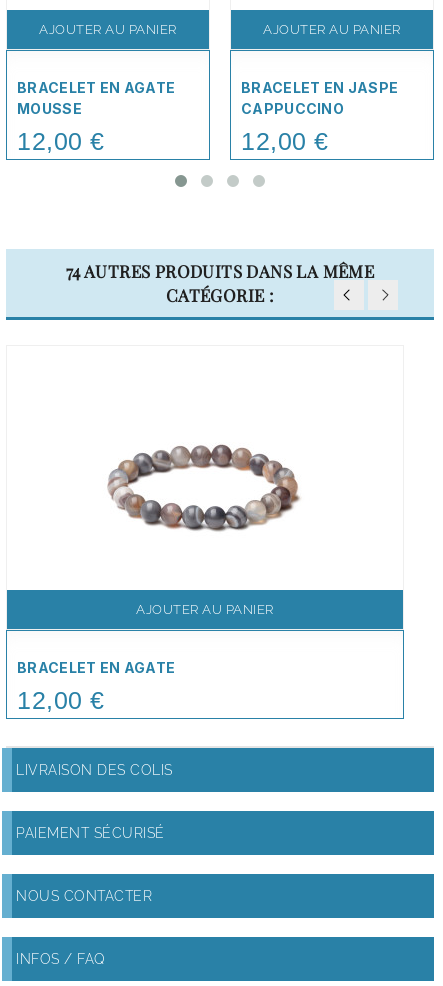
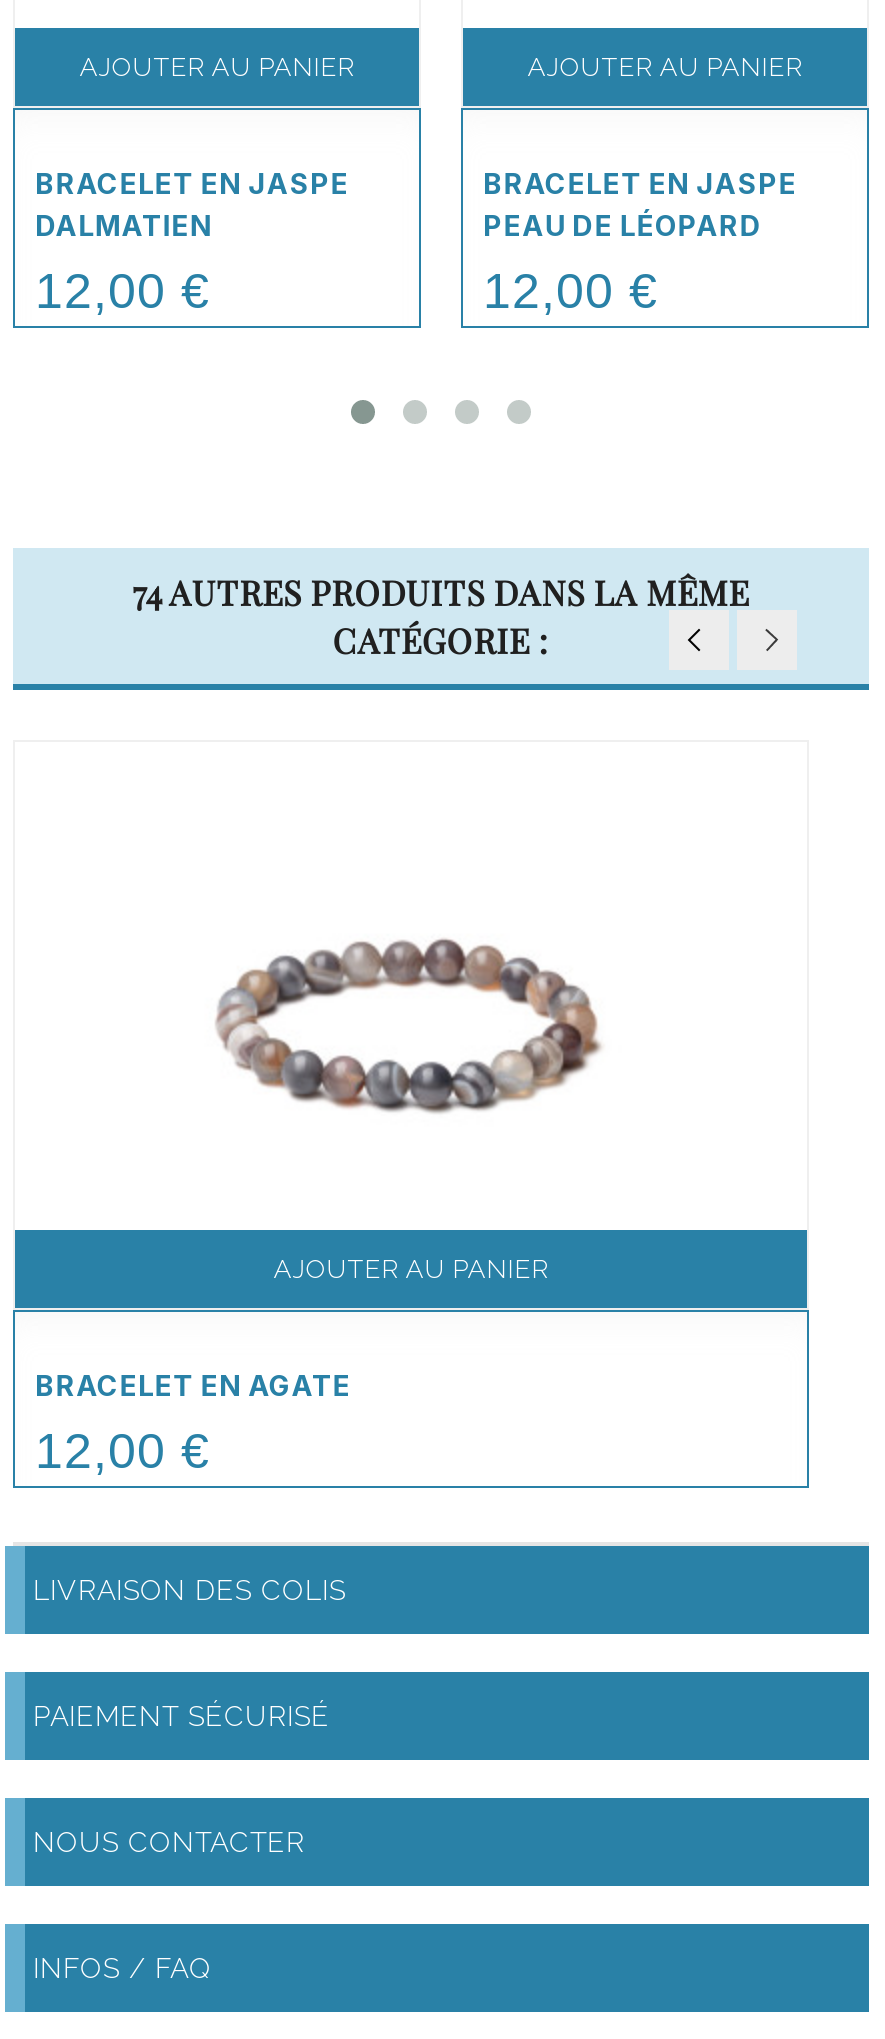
- BRACELET EN AGATE
- MOUSSE
+ BRACELET EN JASPE
+ DALMATIEN

- CAPPUCCINO
+ PEAU DE LÉOPARD
